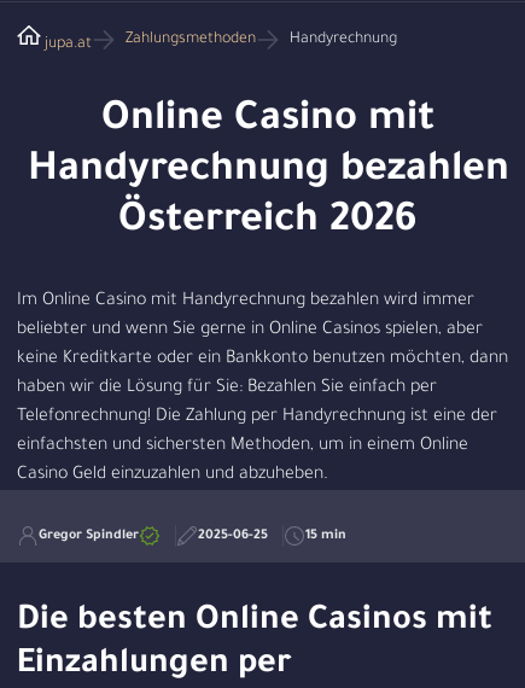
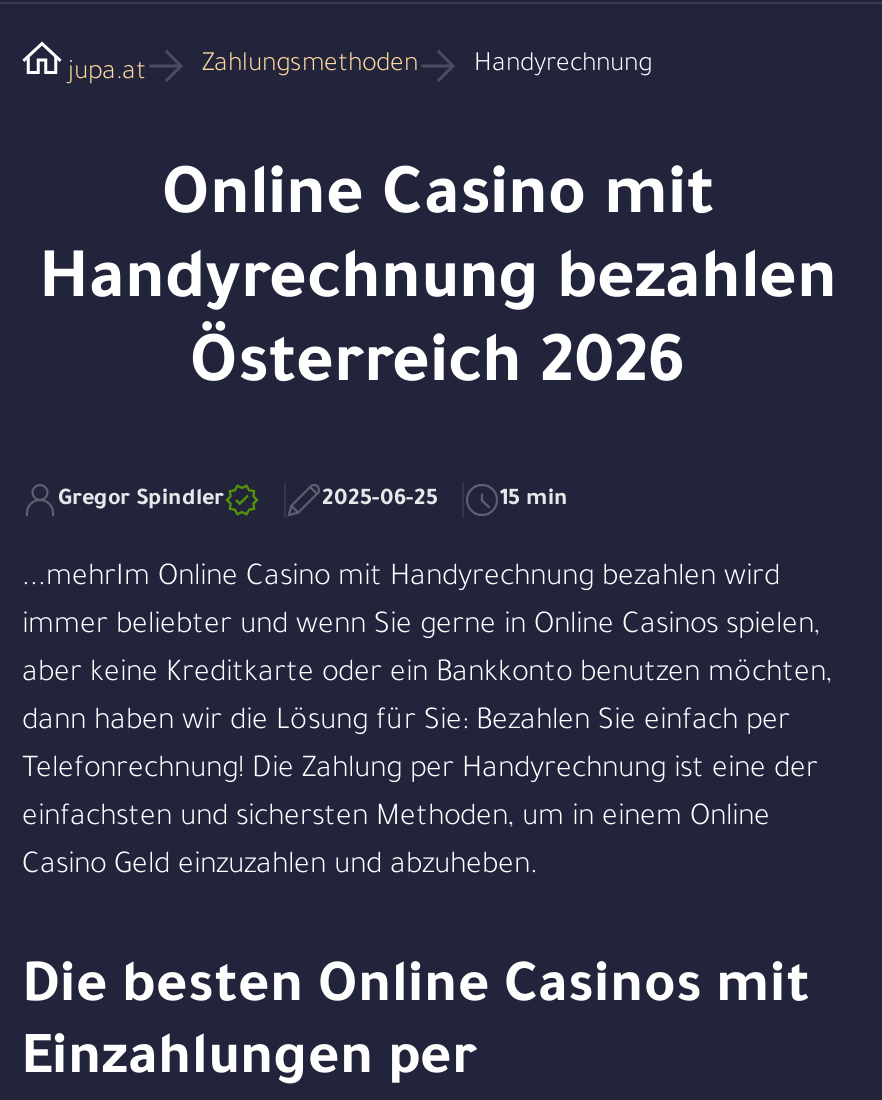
- Im Online Casino mit Handyrechnung bezahlen wird immer
- beliebter und wenn Sie gerne in Online Casinos spielen, aber
- keine Kreditkarte oder ein Bankkonto benutzen möchten, dann
- haben wir die Lösung für Sie: Bezahlen Sie einfach per
+ ...mehrIm Online Casino mit Handyrechnung bezahlen wird
+ immer beliebter und wenn Sie gerne in Online Casinos spielen,
+ aber keine Kreditkarte oder ein Bankkonto benutzen möchten,
+ dann haben wir die Lösung für Sie: Bezahlen Sie einfach per

moved down: Telefonrechnung! Die Zahlung per Handyrechnung ist eine der | einfachsten und sichersten Methoden, um in einem Online | Casino Geld einzuzahlen und abzuheben.

moved up: Gregor Spindler | 2025-06-25 | 15 min
